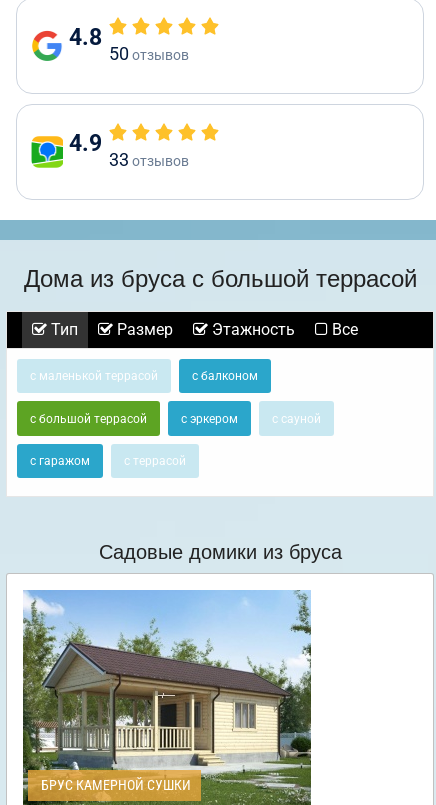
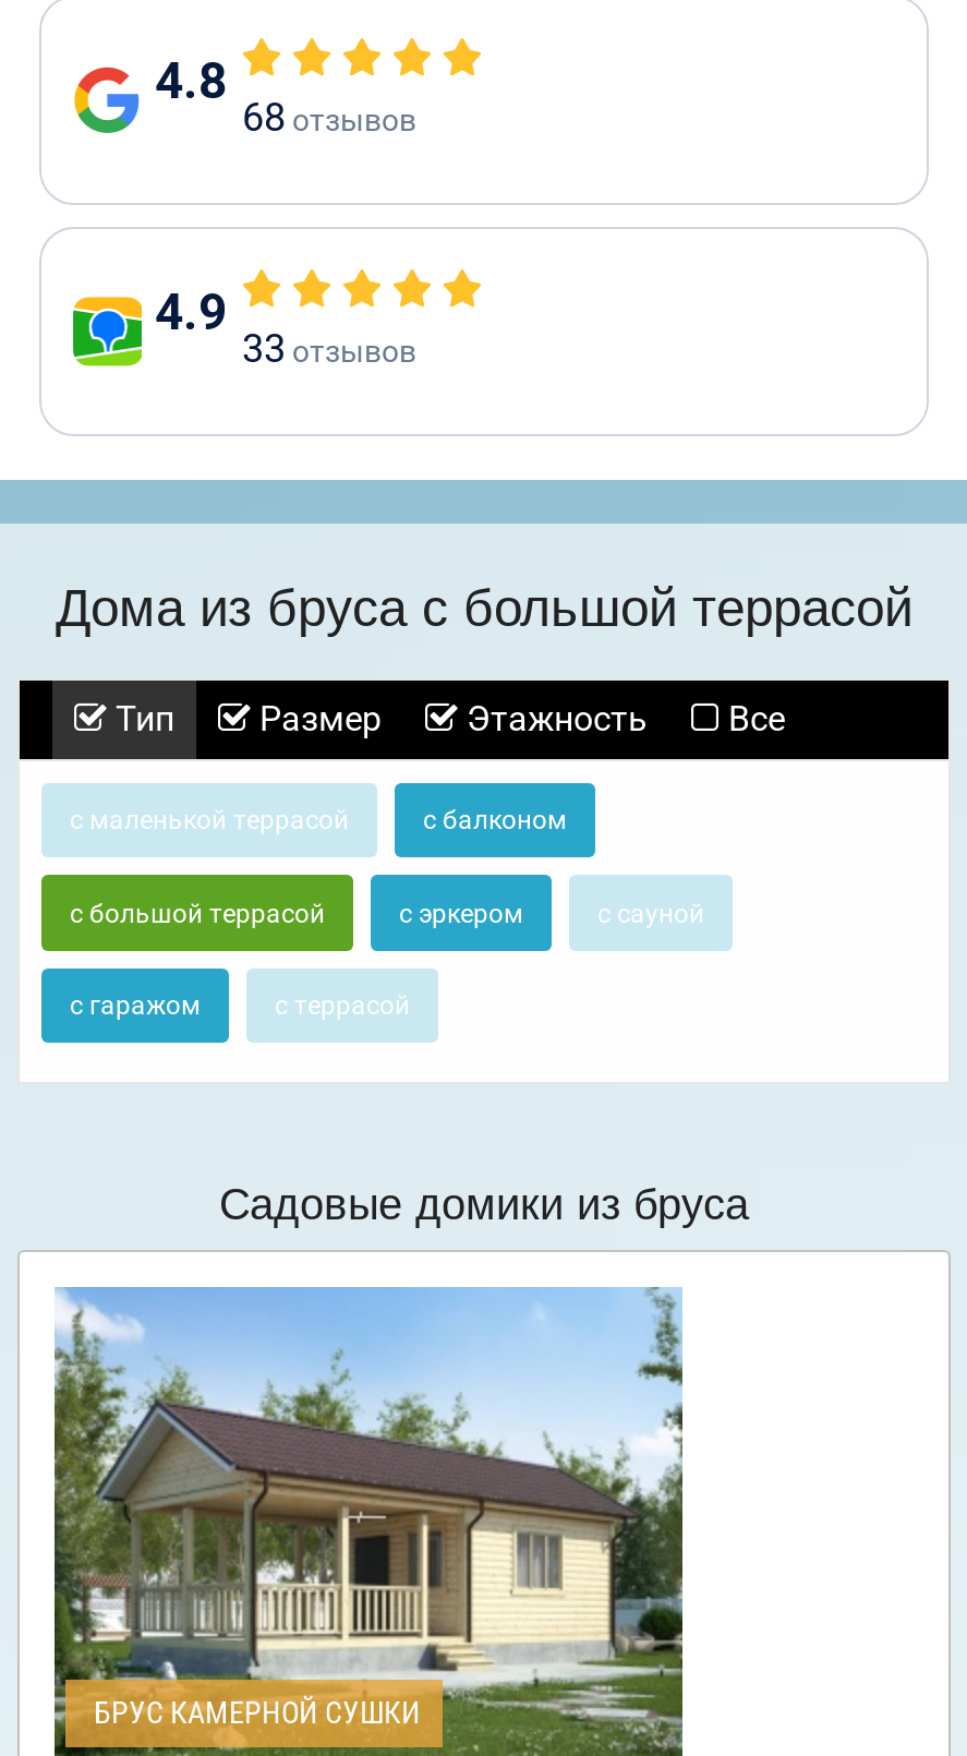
- 50 отзывов
+ 68 отзывов
